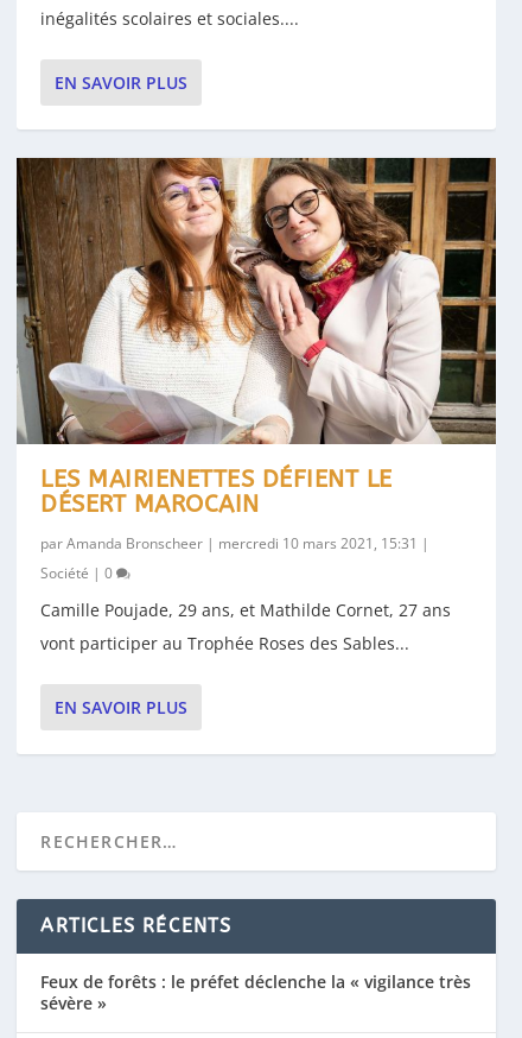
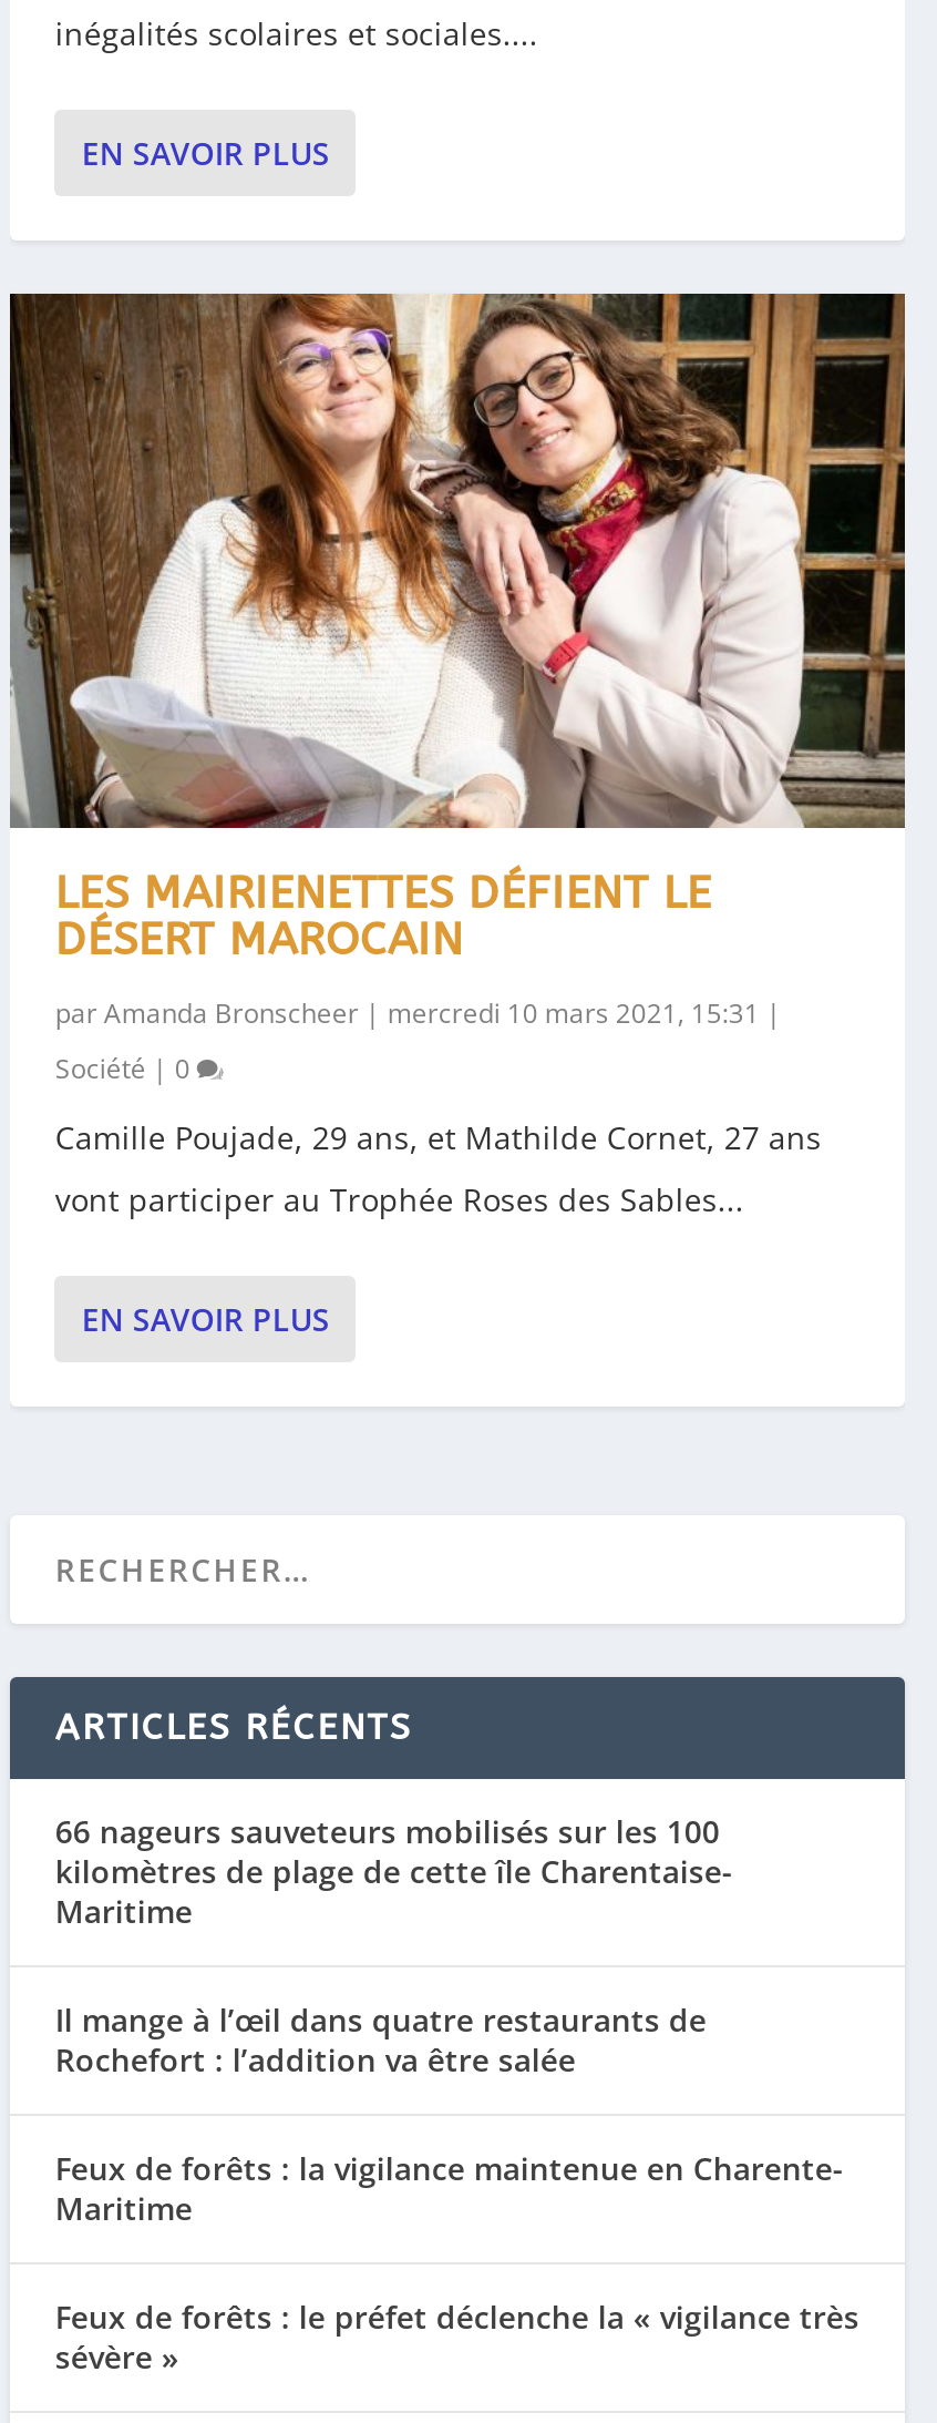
+ 66 nageurs sauveteurs mobilisés sur les 100
+ kilomètres de plage de cette île Charentaise-
+ Maritime
+ Il mange à l’œil dans quatre restaurants de
+ Rochefort : l’addition va être salée
+ Feux de forêts : la vigilance maintenue en Charente-
+ Maritime
